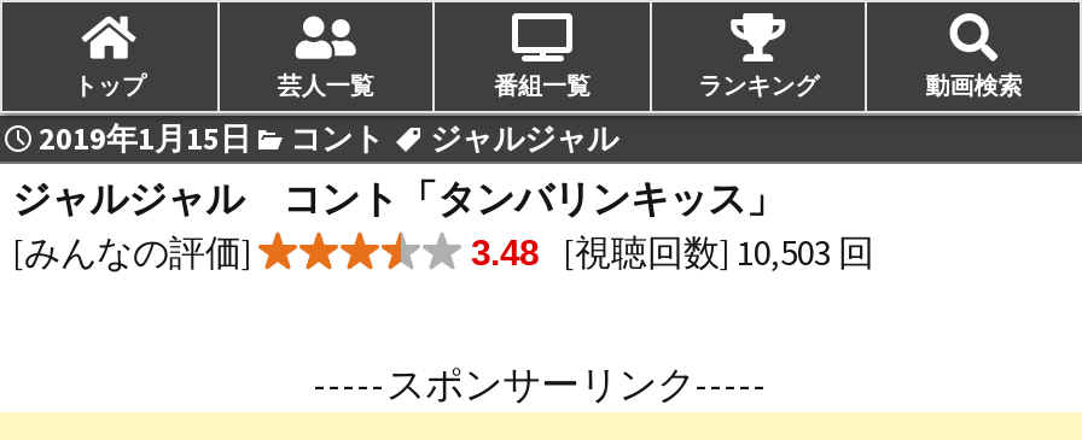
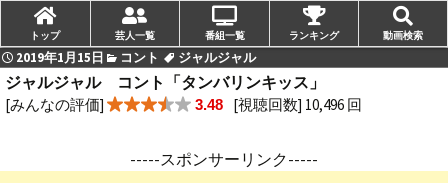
- 3.48 [視聴回数] 10,503 回
+ 3.48 [視聴回数] 10,496 回
